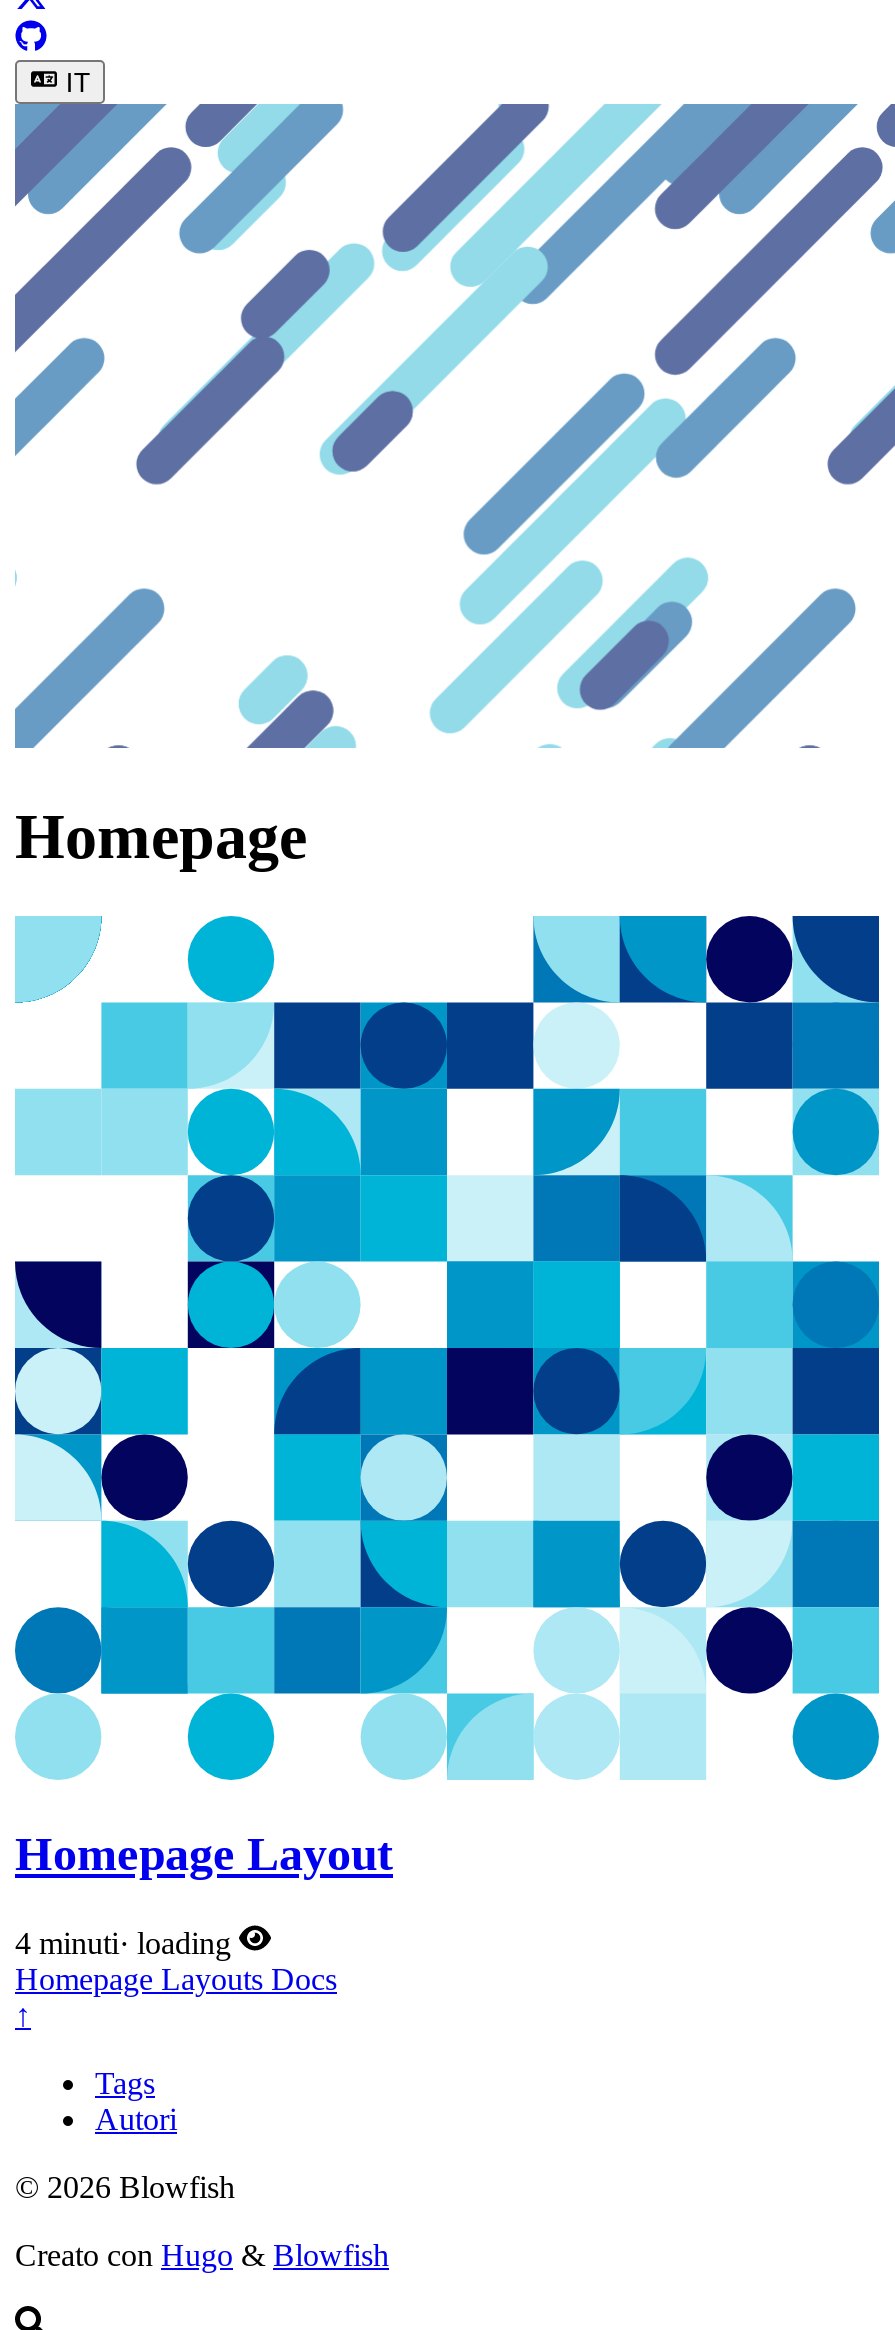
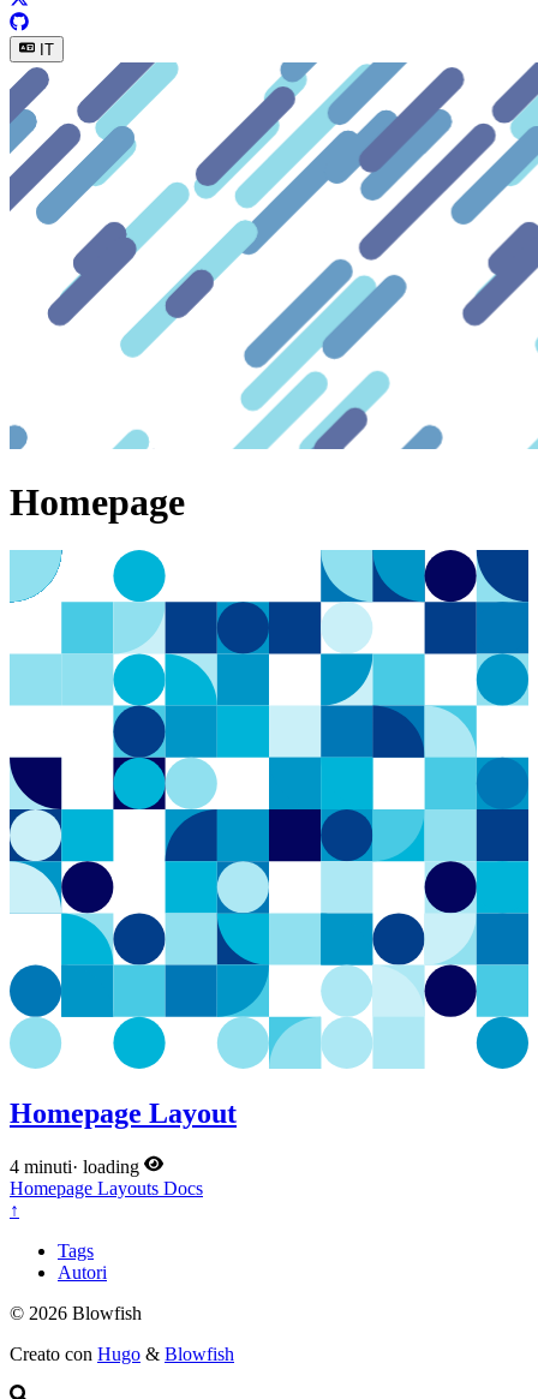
- [image]
+ [image]
